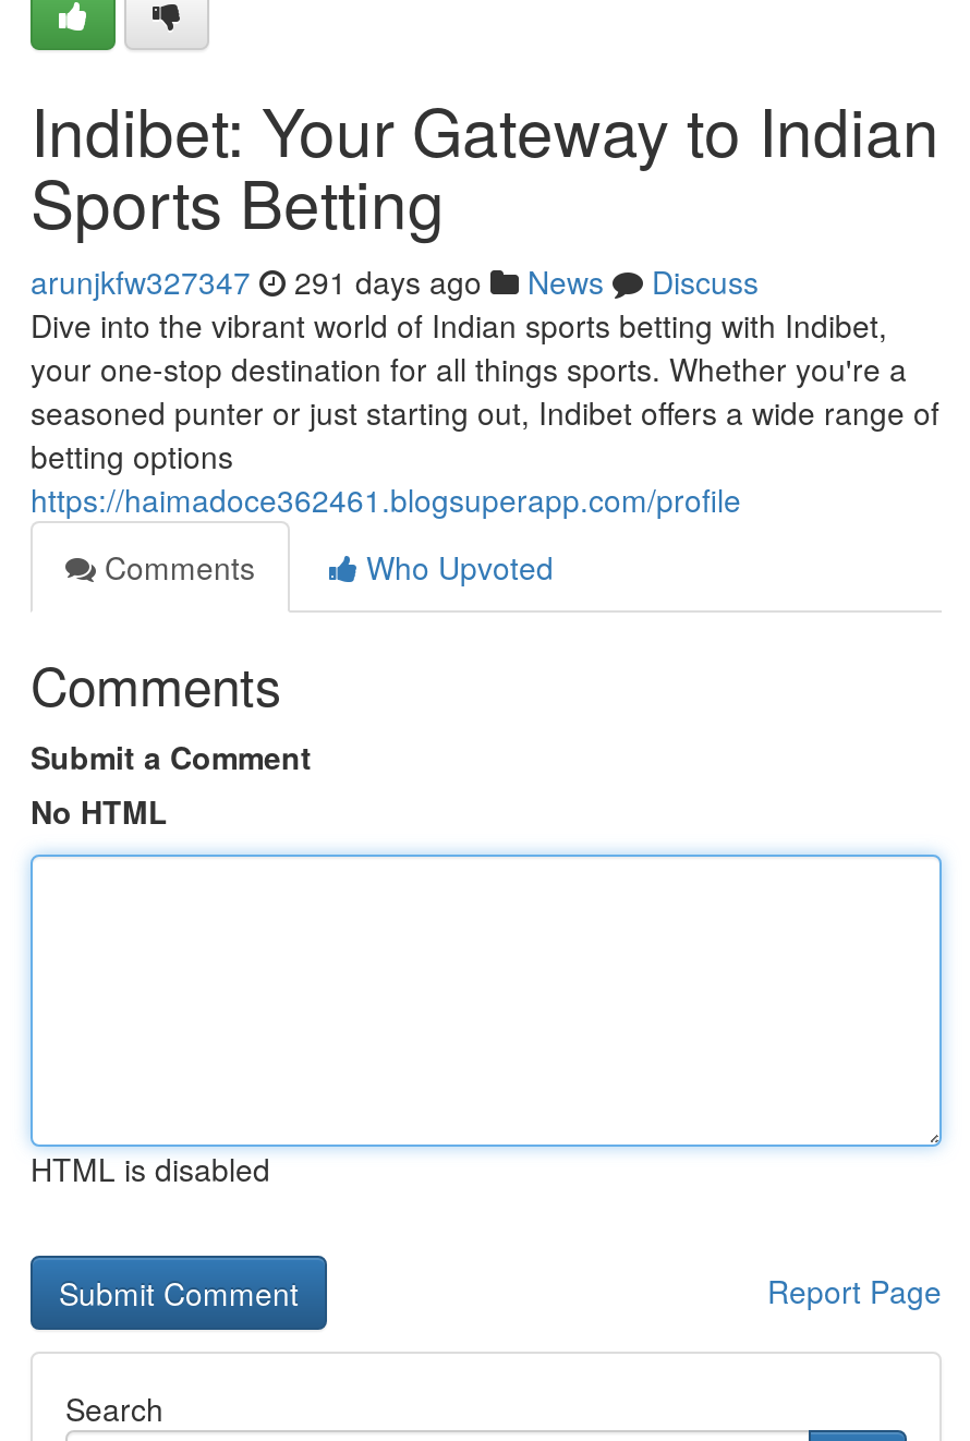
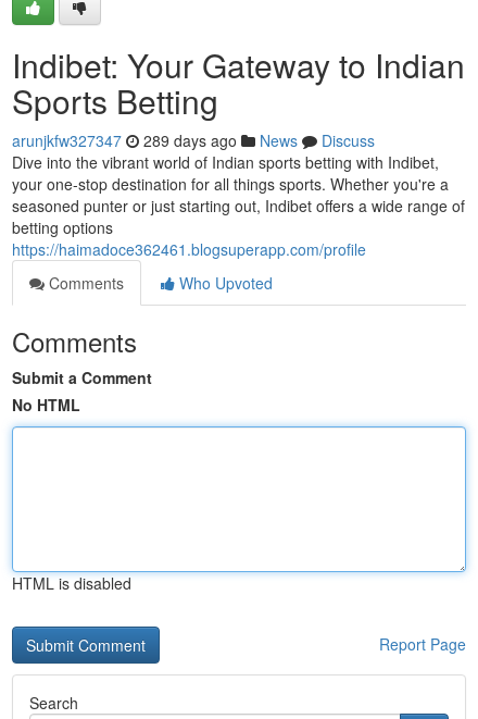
- arunjkfw327347 291 days ago News Discuss
+ arunjkfw327347 289 days ago News Discuss
